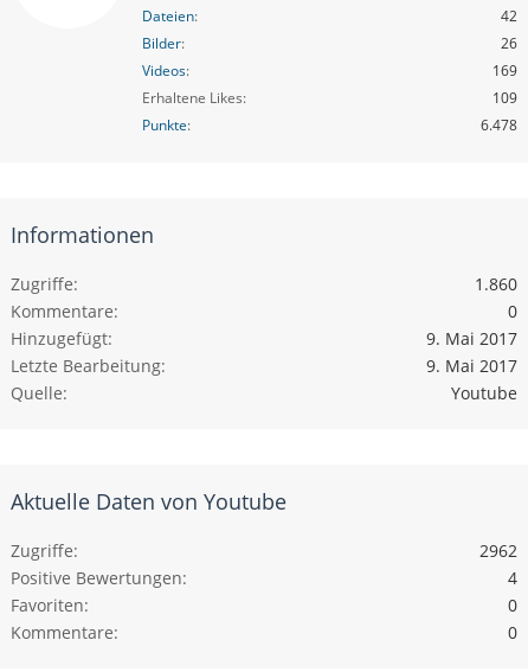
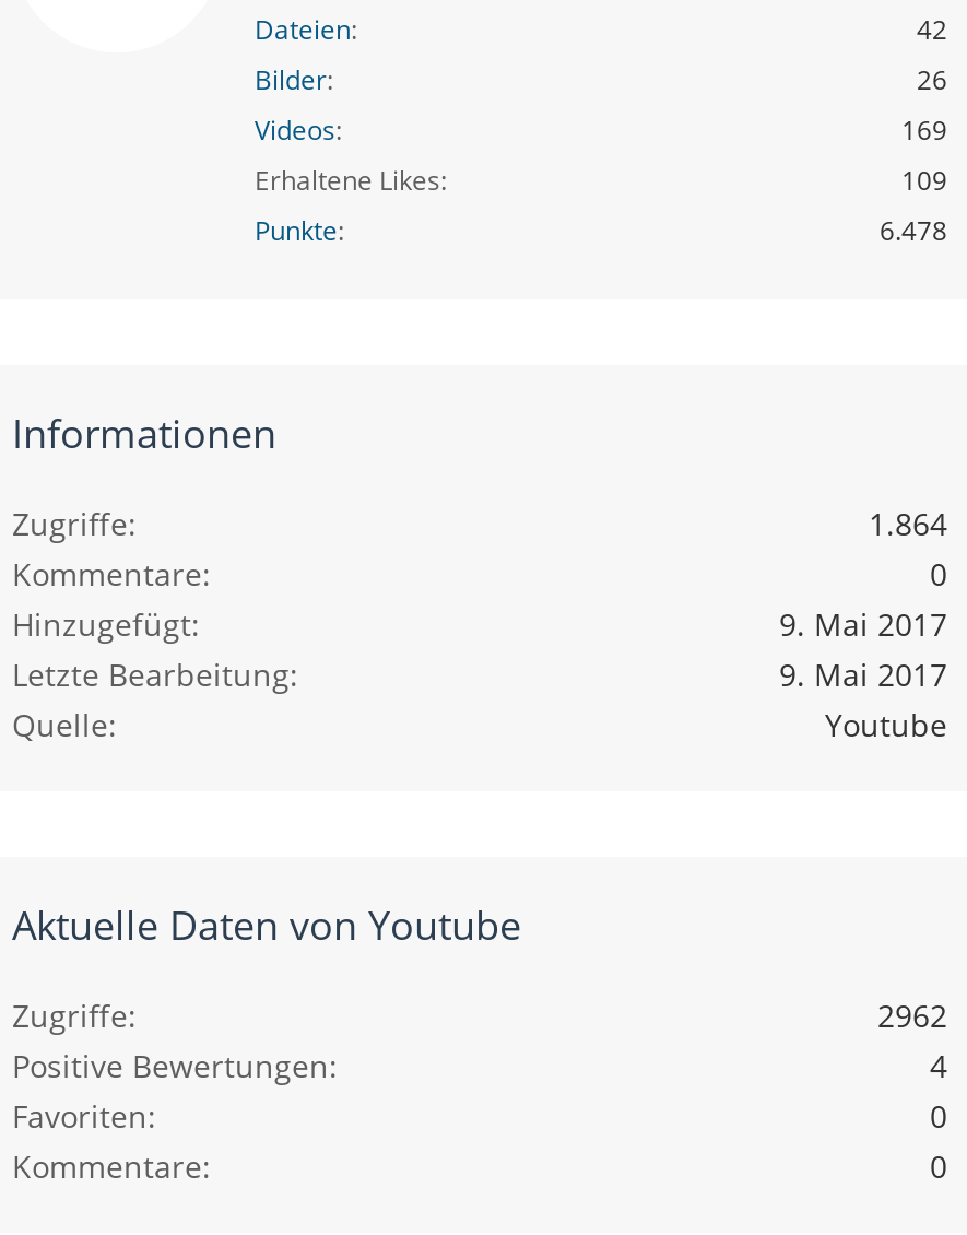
- 1.860
+ 1.864
